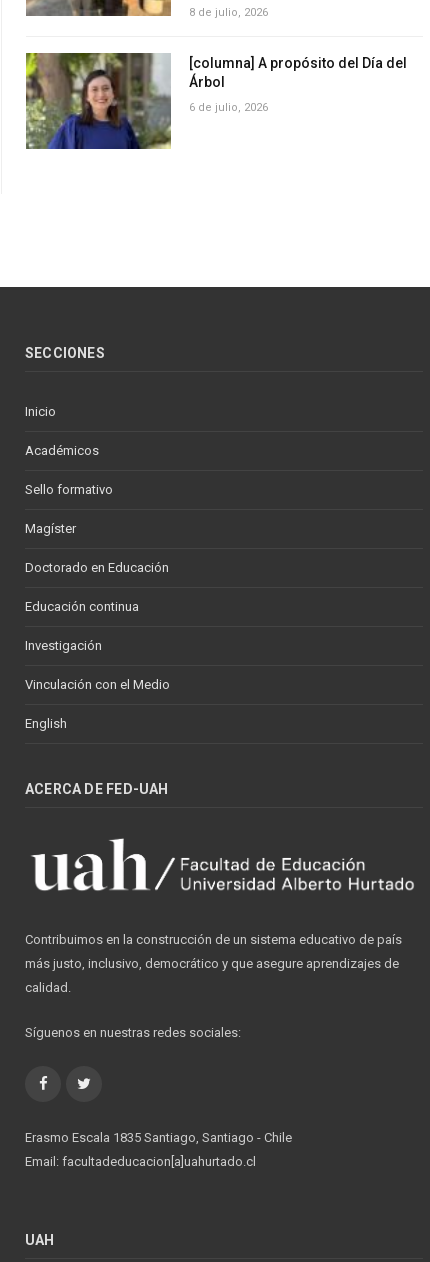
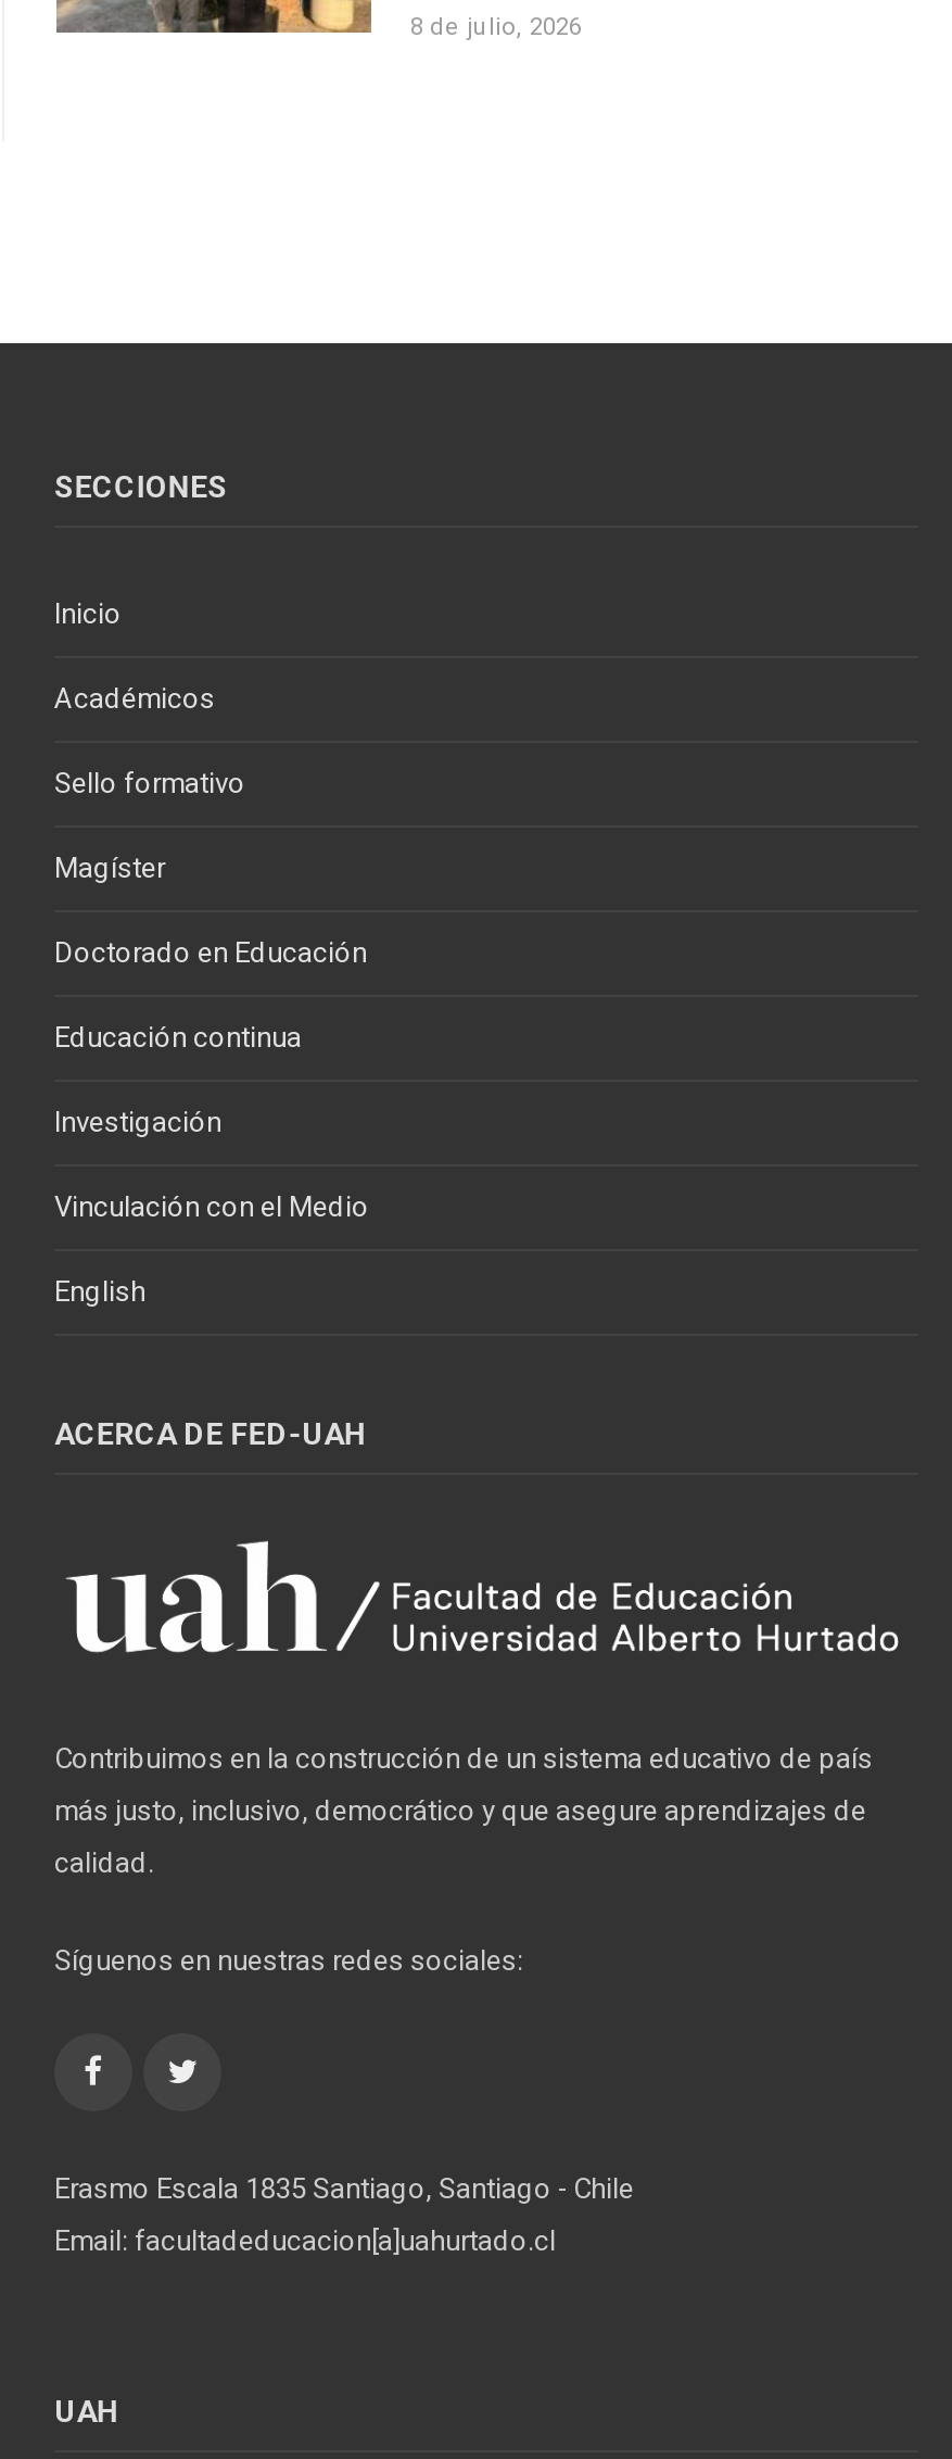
- [image]
- [columna] A propósito del Día del
- Árbol
- 6 de julio, 2026
